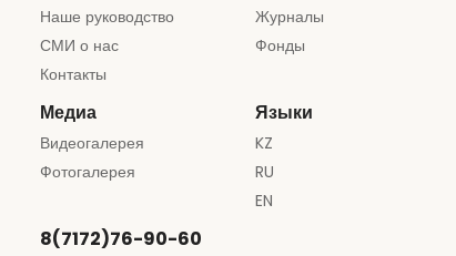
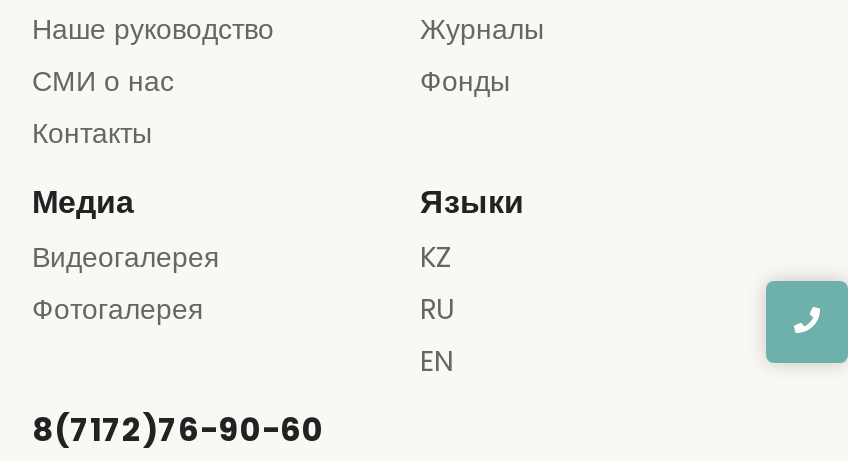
+ [image]
